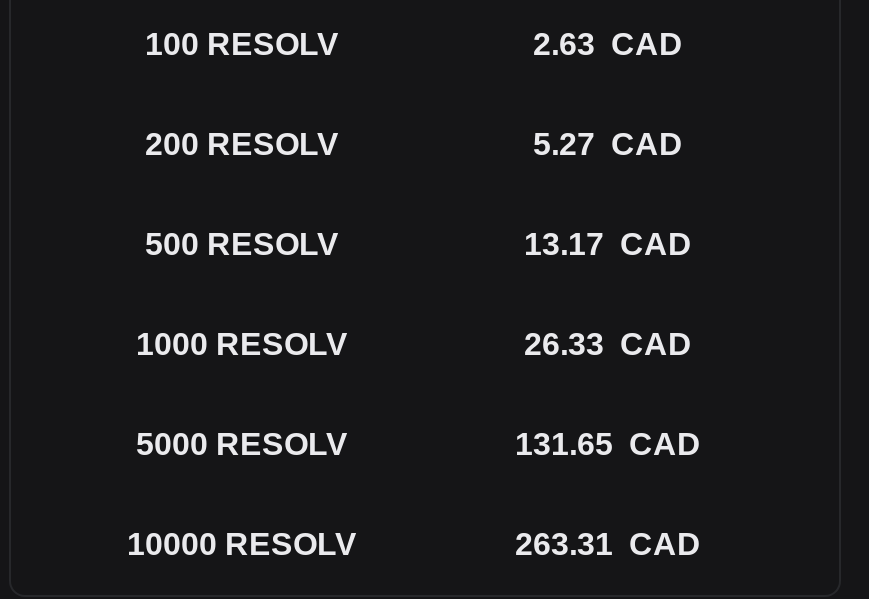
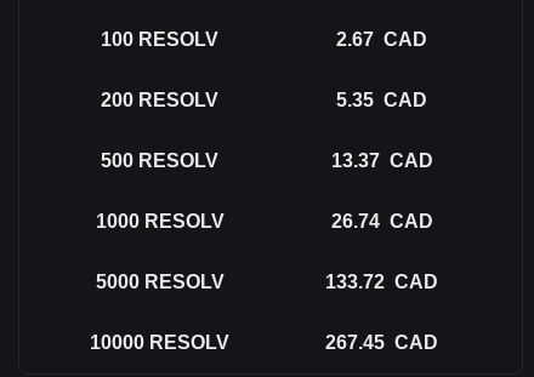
- 2.63 CAD
+ 2.67 CAD

- 5.27 CAD
+ 5.35 CAD

- 13.17 CAD
+ 13.37 CAD

- 26.33 CAD
+ 26.74 CAD

- 131.65 CAD
+ 133.72 CAD

- 263.31 CAD
+ 267.45 CAD
